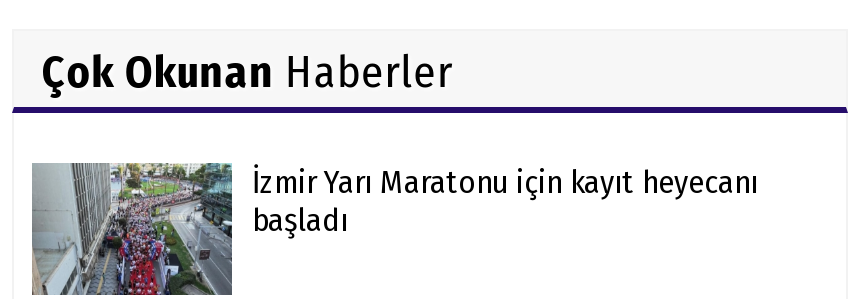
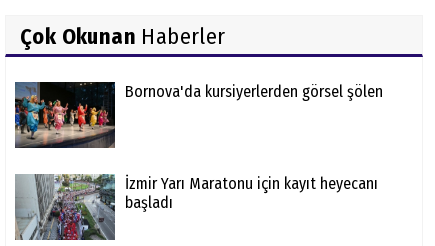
+ [image]
+ Bornova'da kursiyerlerden görsel şölen
